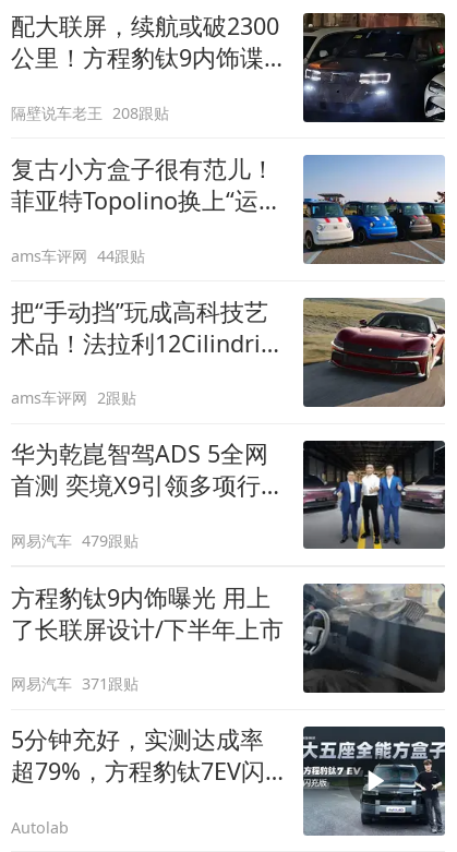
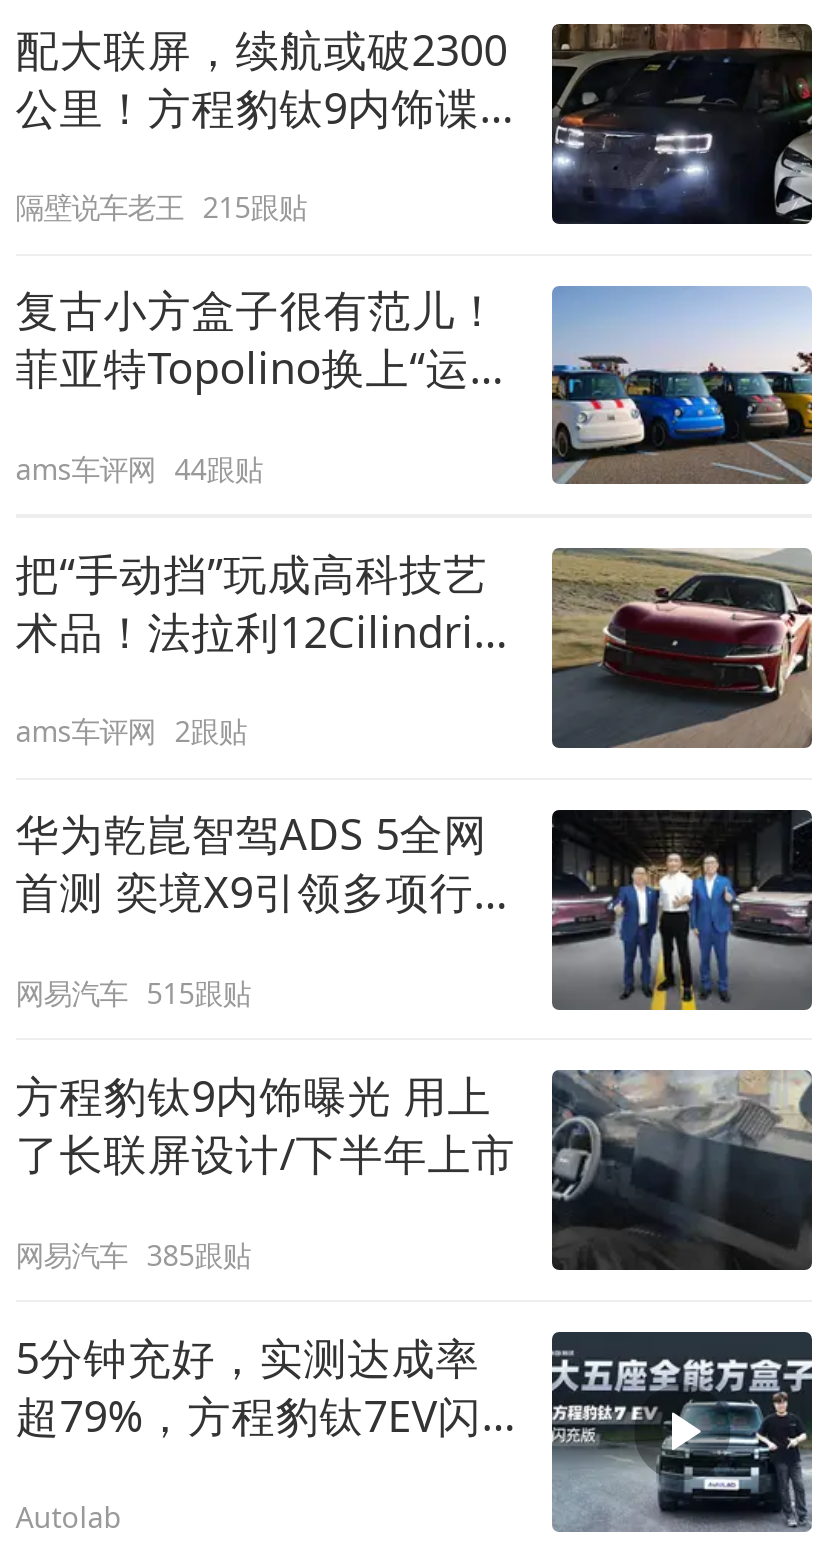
- 隔壁说车老王 208跟贴
+ 隔壁说车老王 215跟贴

- 网易汽车 479跟贴
+ 网易汽车 515跟贴

- 网易汽车 371跟贴
+ 网易汽车 385跟贴
